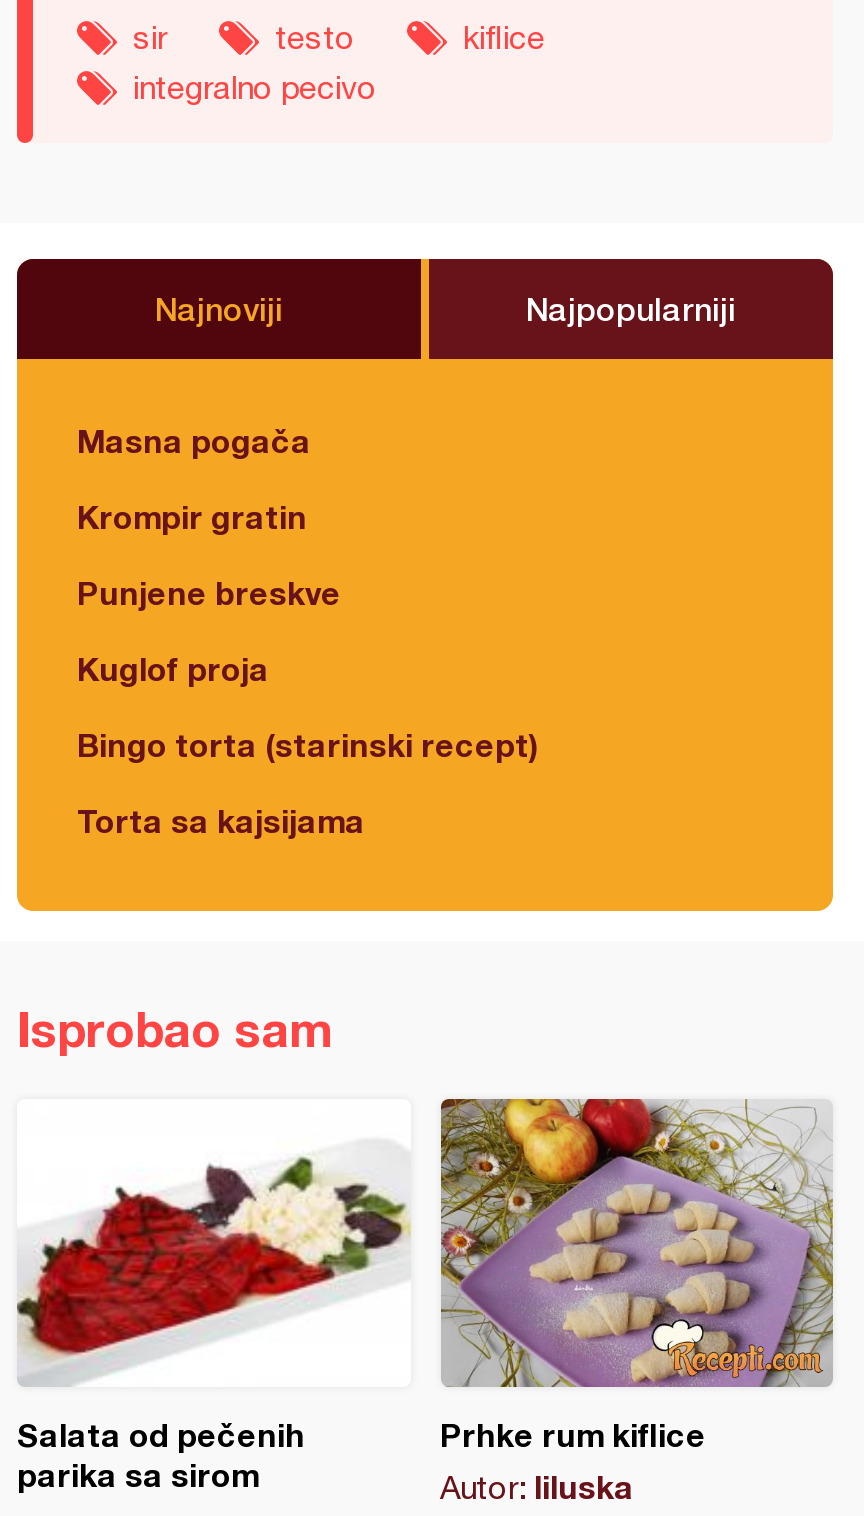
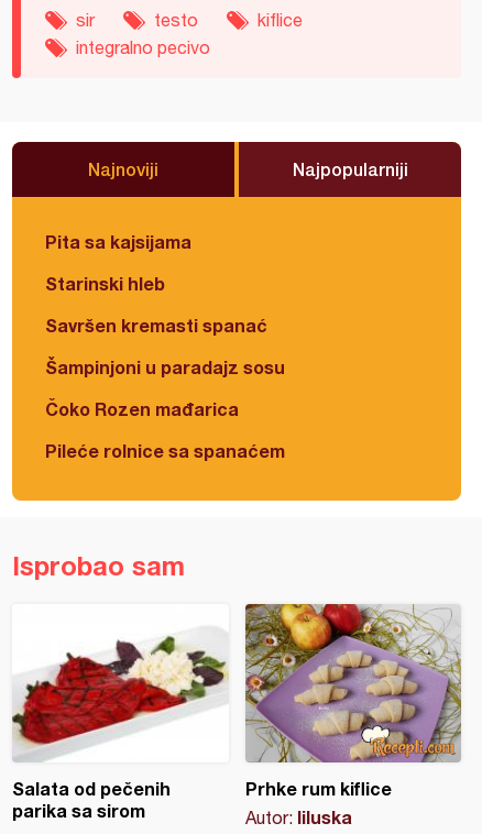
- Masna pogača
+ Pita sa kajsijama

- Krompir gratin
+ Starinski hleb

- Punjene breskve
+ Savršen kremasti spanać

- Kuglof proja
+ Šampinjoni u paradajz sosu

- Bingo torta (starinski recept)
+ Čoko Rozen mađarica

- Torta sa kajsijama
+ Pileće rolnice sa spanaćem
